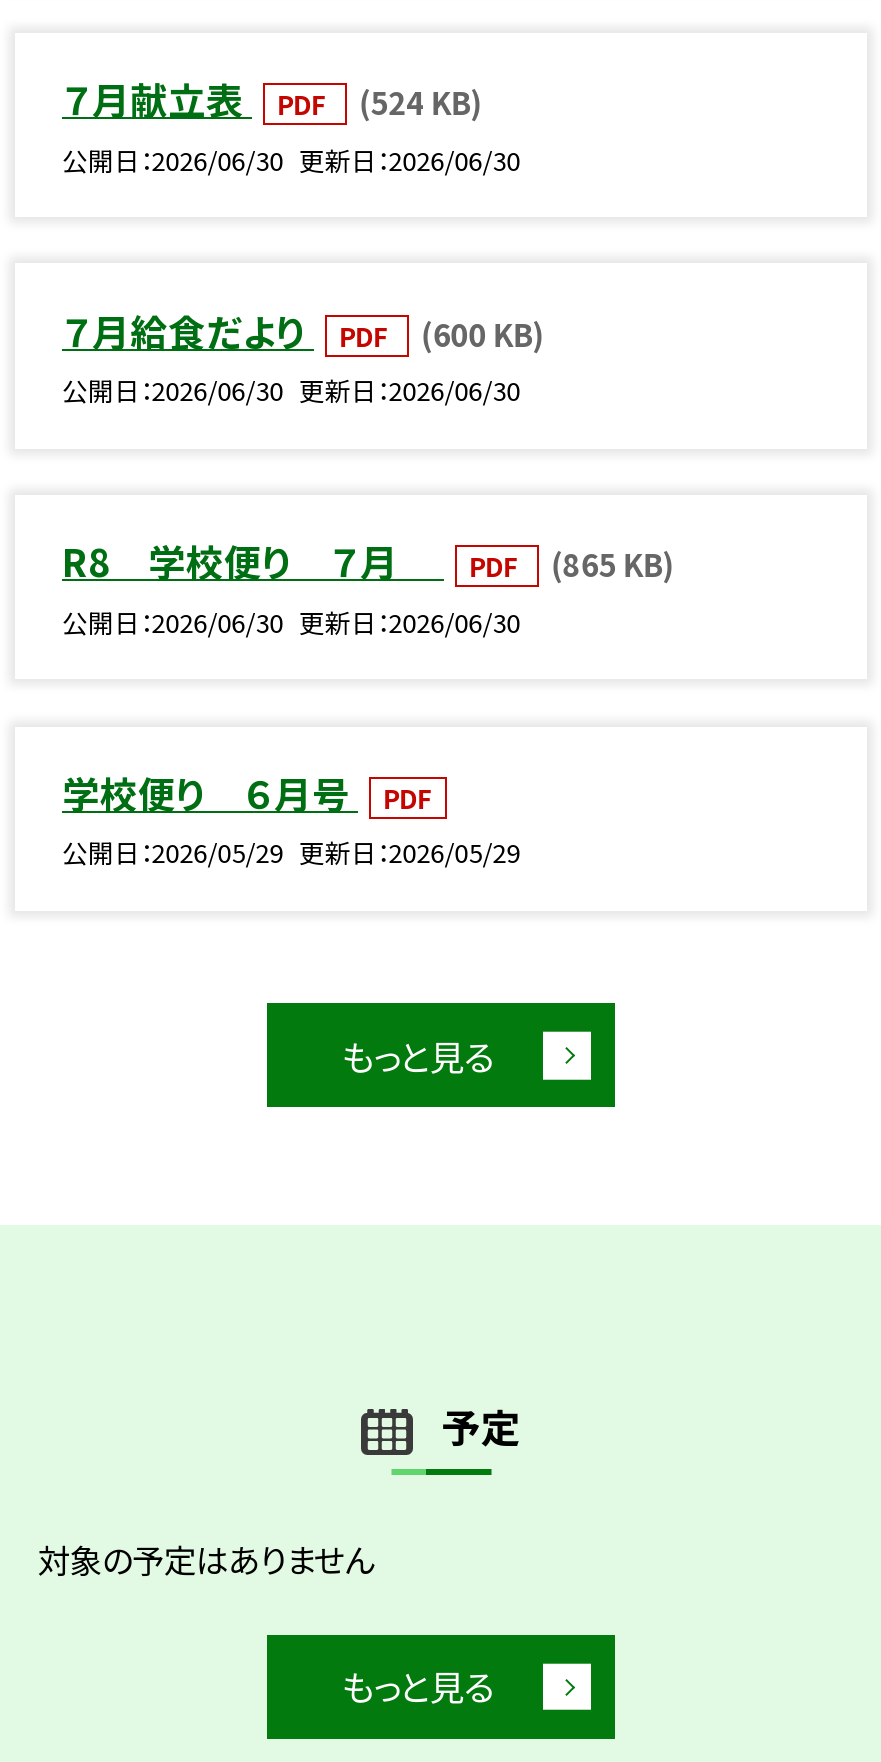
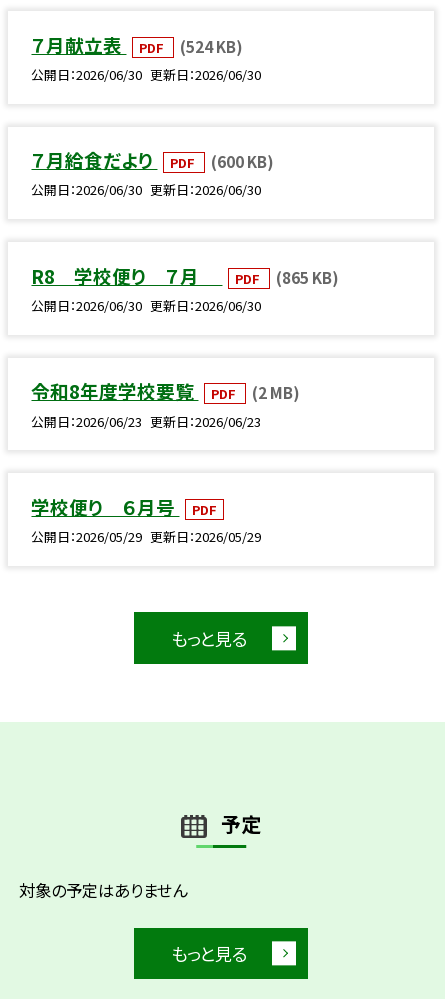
+ 令和8年度学校要覧
+ PDF
+ (2 MB)
+ 公開日 2026/06/23 更新日 2026/06/23
